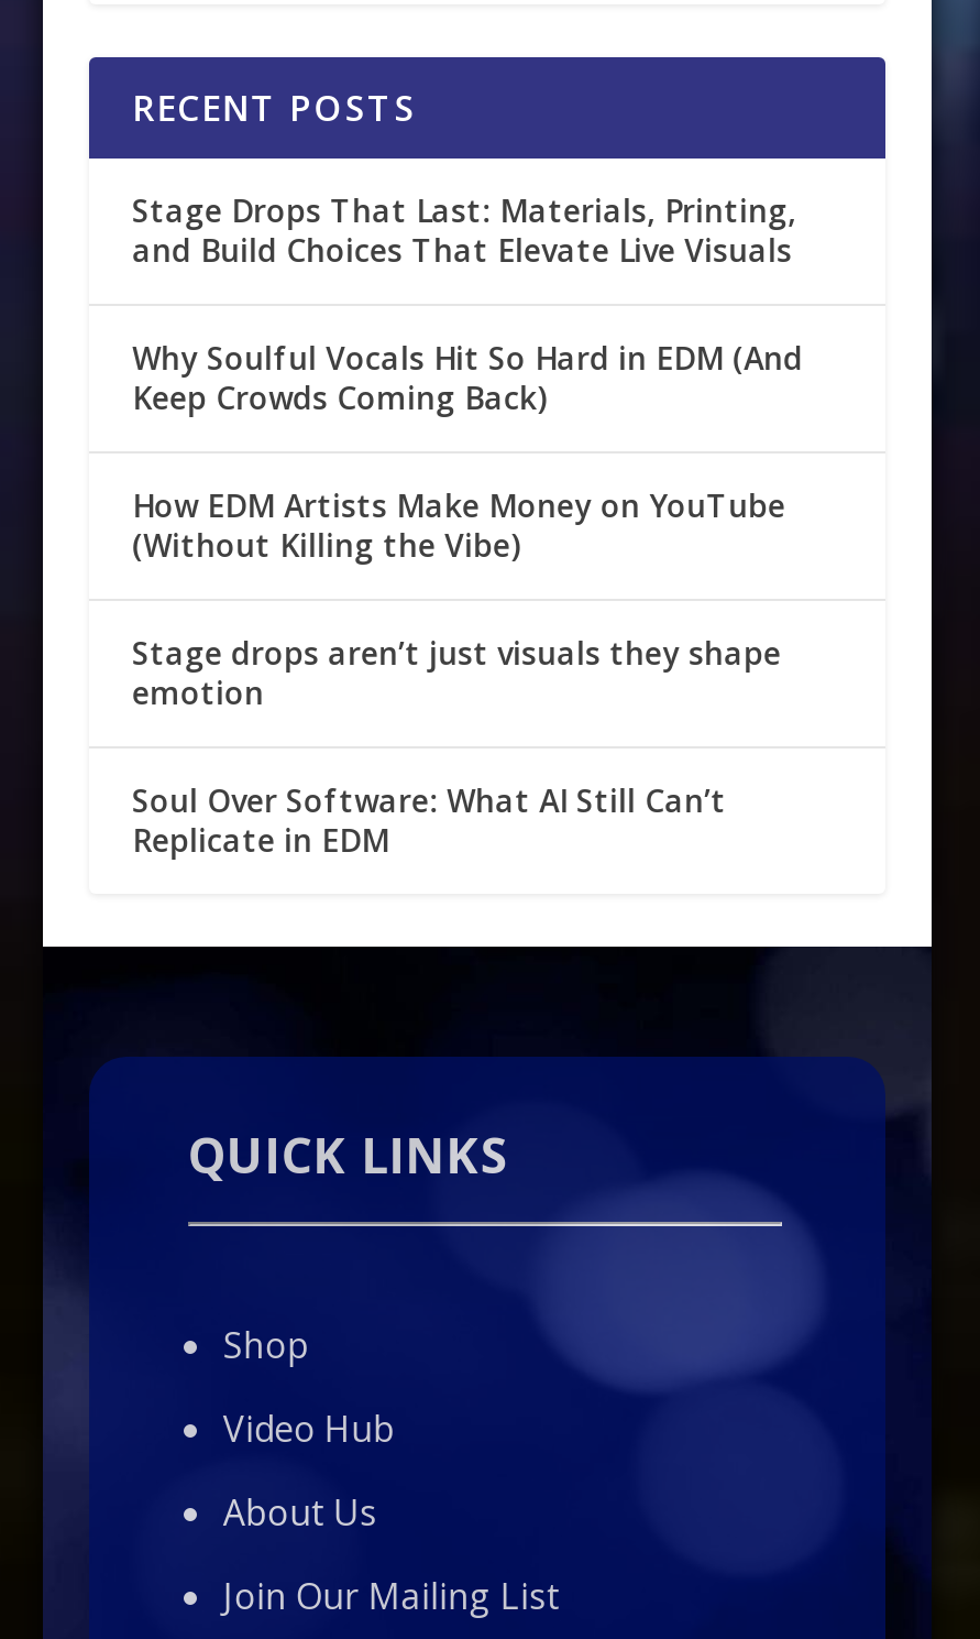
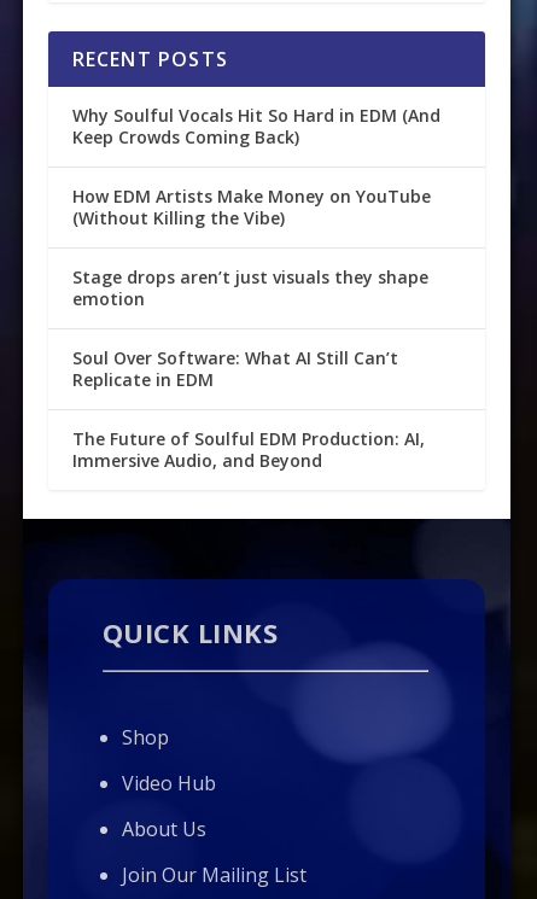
- Stage Drops That Last: Materials, Printing,
- and Build Choices That Elevate Live Visuals

moved up: Why Soulful Vocals Hit So Hard in EDM (And | Keep Crowds Coming Back) | How EDM Artists Make Money on YouTube | (Without Killing the Vibe) | Stage drops aren’t just visuals they shape | emotion | Soul Over Software: What AI Still Can’t | Replicate in EDM

+ The Future of Soulful EDM Production: AI,
+ Immersive Audio, and Beyond
